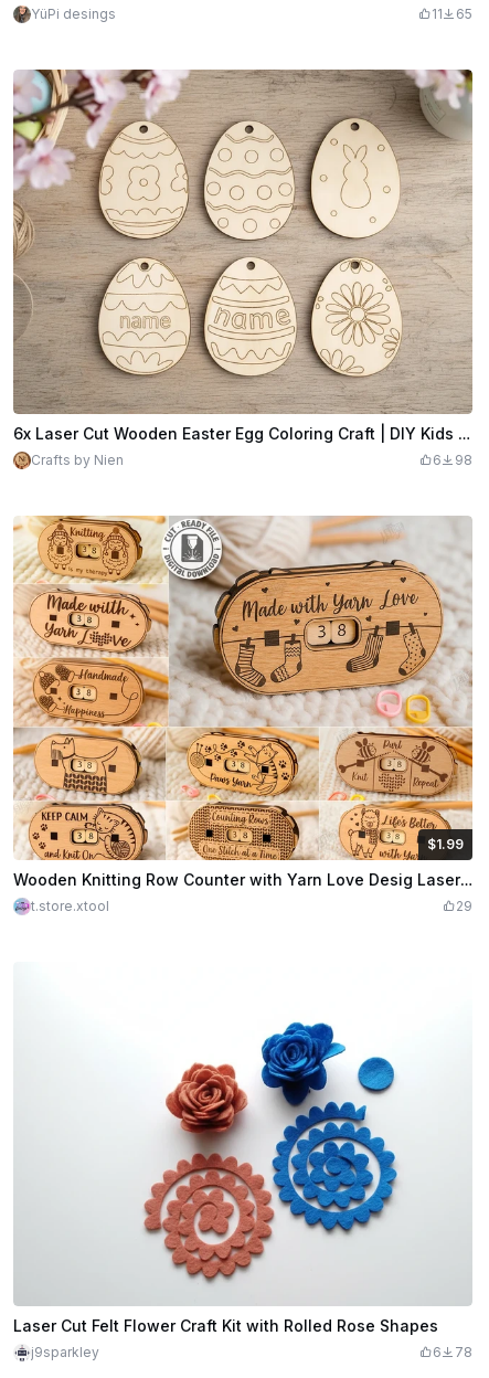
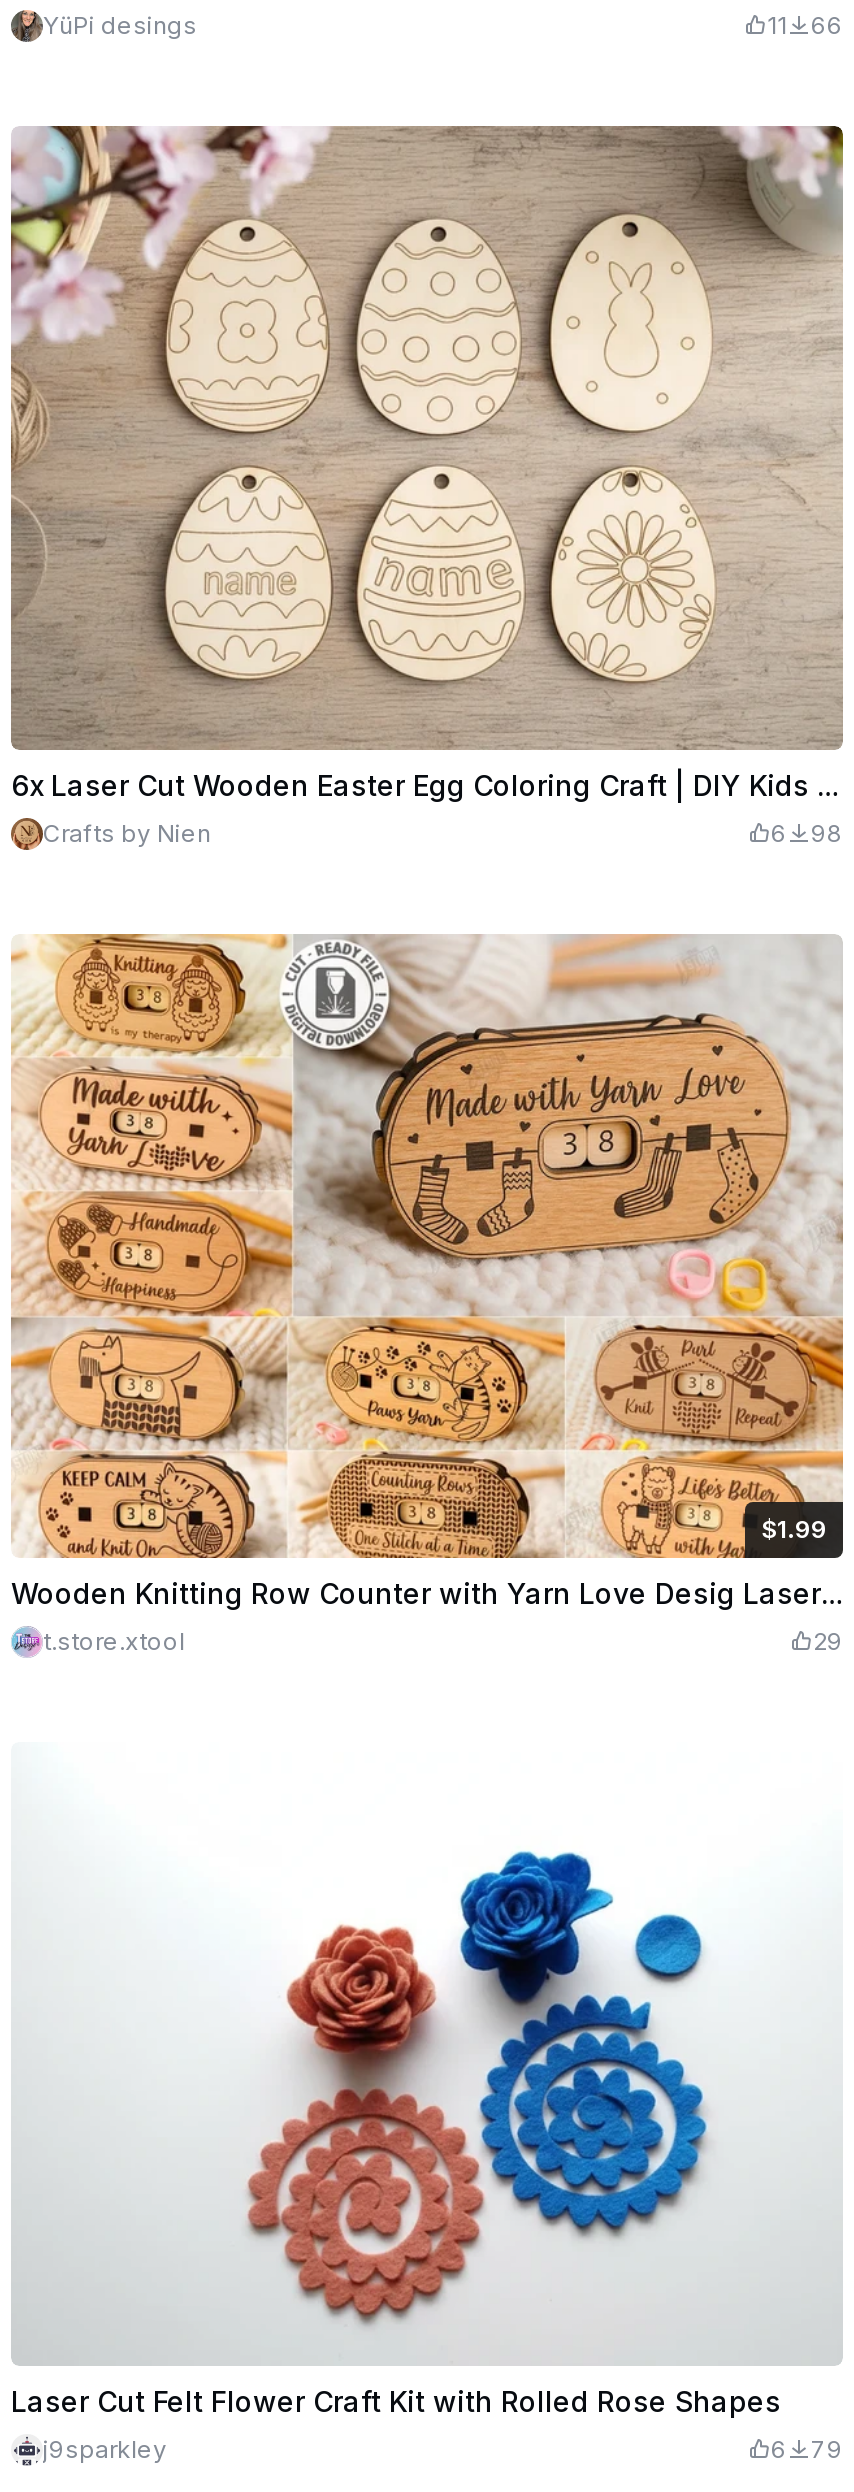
- 11 65
+ 11 66

- 6 78
+ 6 79
